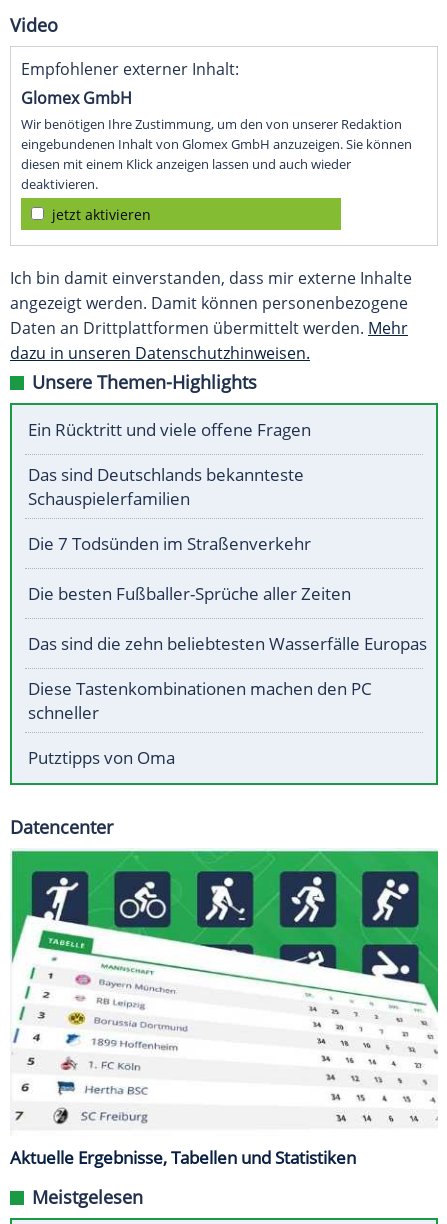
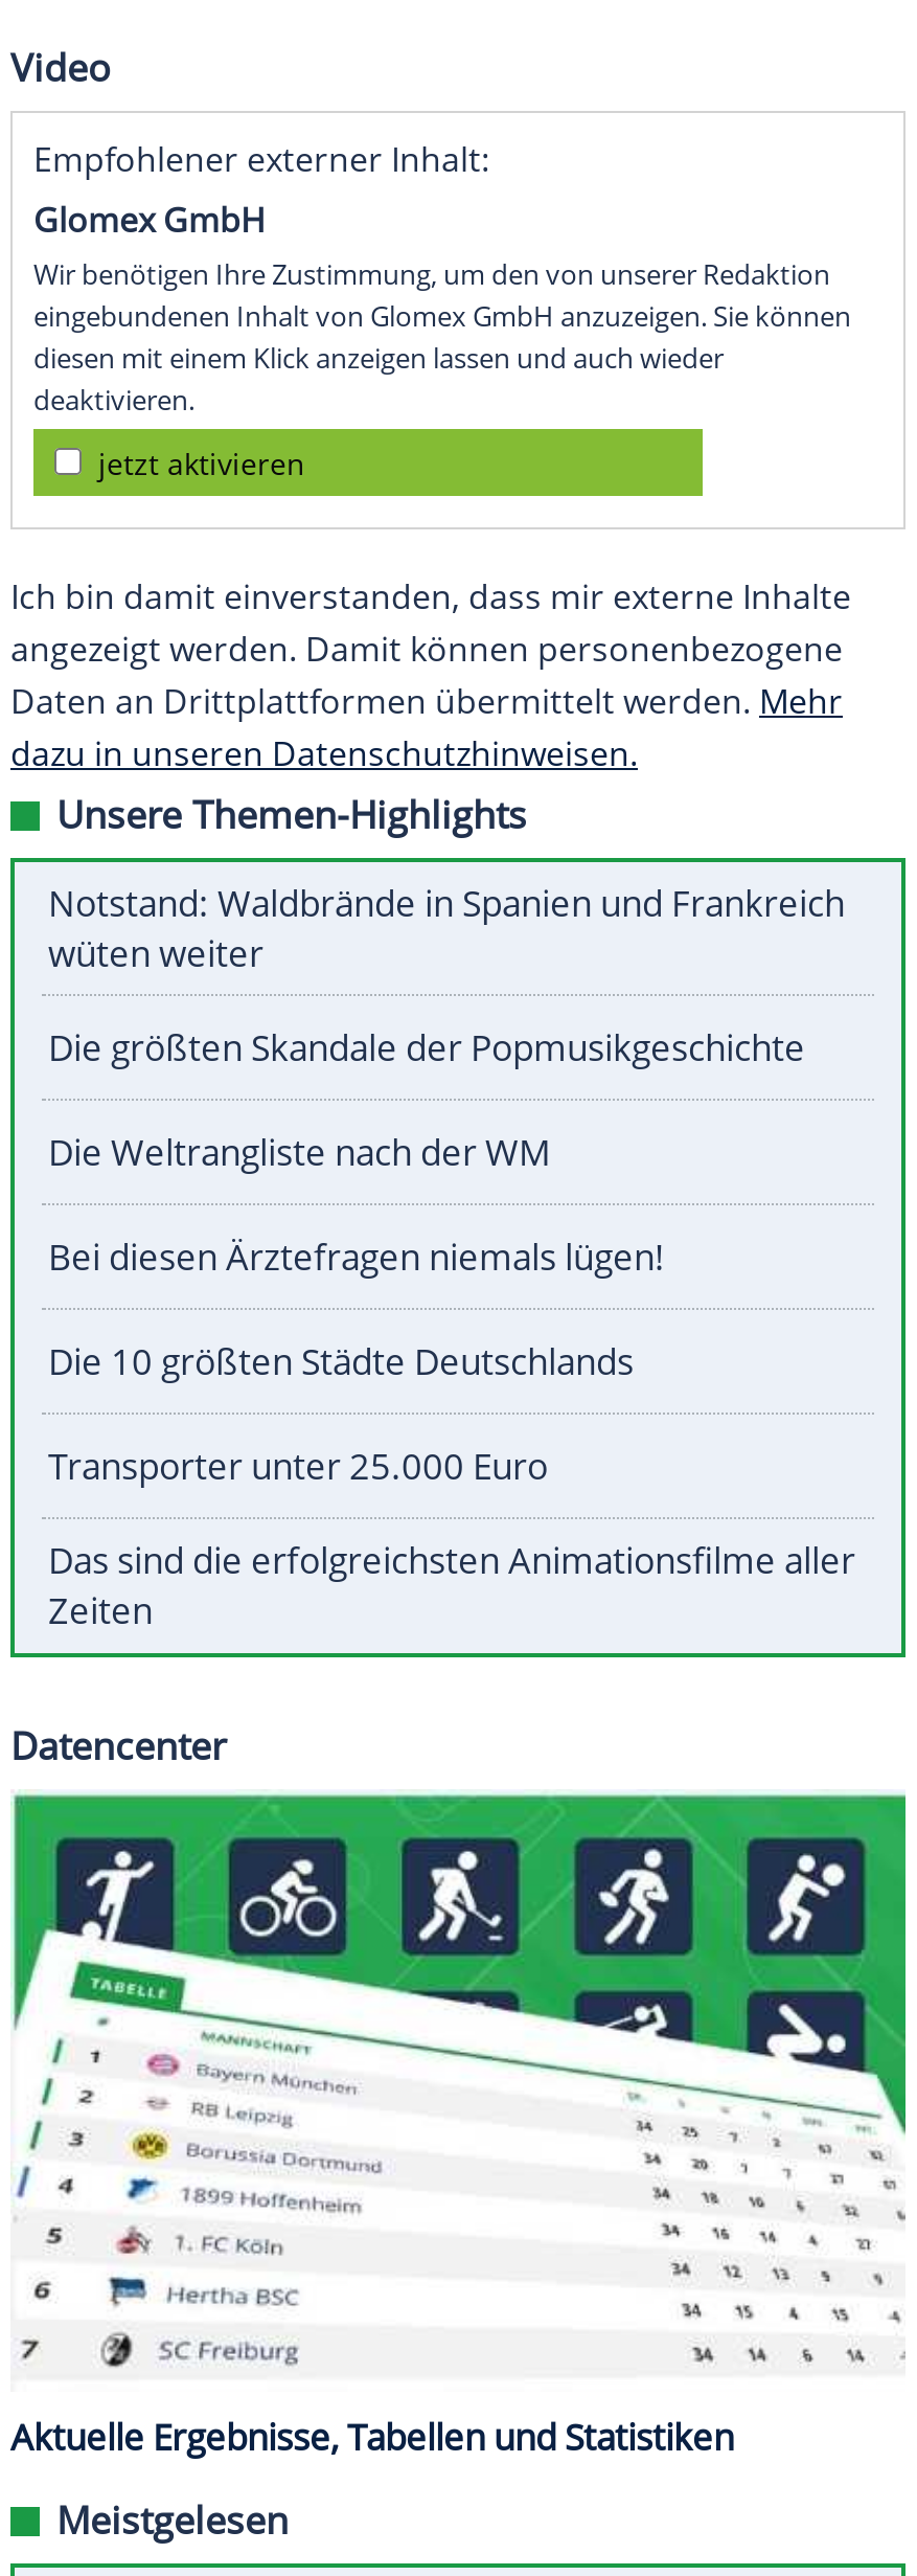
- Ein Rücktritt und viele offene Fragen
+ Notstand: Waldbrände in Spanien und Frankreich
+ wüten weiter

- Das sind Deutschlands bekannteste
- Schauspielerfamilien
+ Die größten Skandale der Popmusikgeschichte

- Die 7 Todsünden im Straßenverkehr
+ Die Weltrangliste nach der WM

- Die besten Fußballer-Sprüche aller Zeiten
+ Bei diesen Ärztefragen niemals lügen!

- Das sind die zehn beliebtesten Wasserfälle Europas
+ Die 10 größten Städte Deutschlands

- Diese Tastenkombinationen machen den PC
- schneller
+ Transporter unter 25.000 Euro

- Putztipps von Oma
+ Das sind die erfolgreichsten Animationsfilme aller
+ Zeiten
